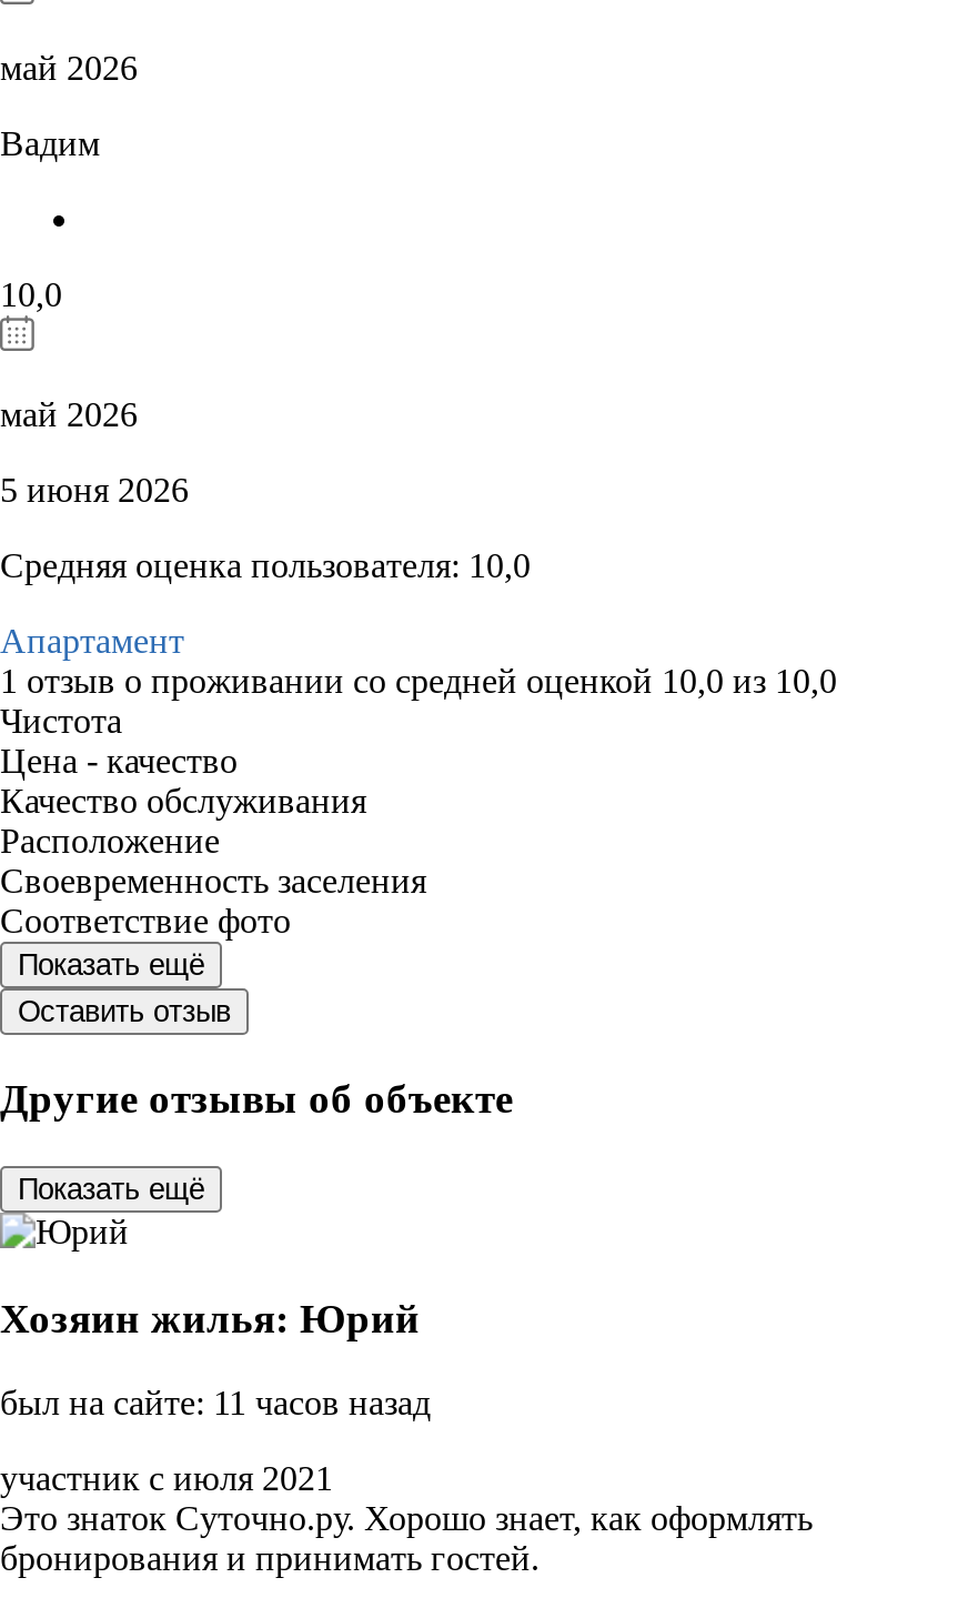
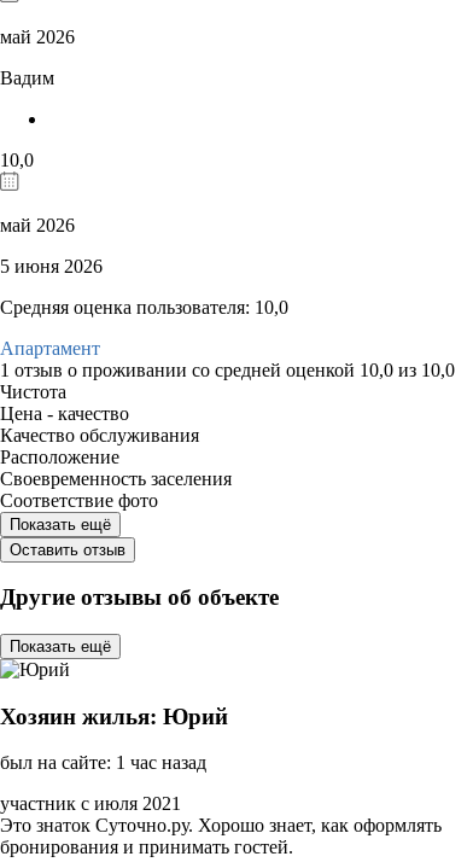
- был на сайте: 11 часов назад
+ был на сайте: 1 час назад
